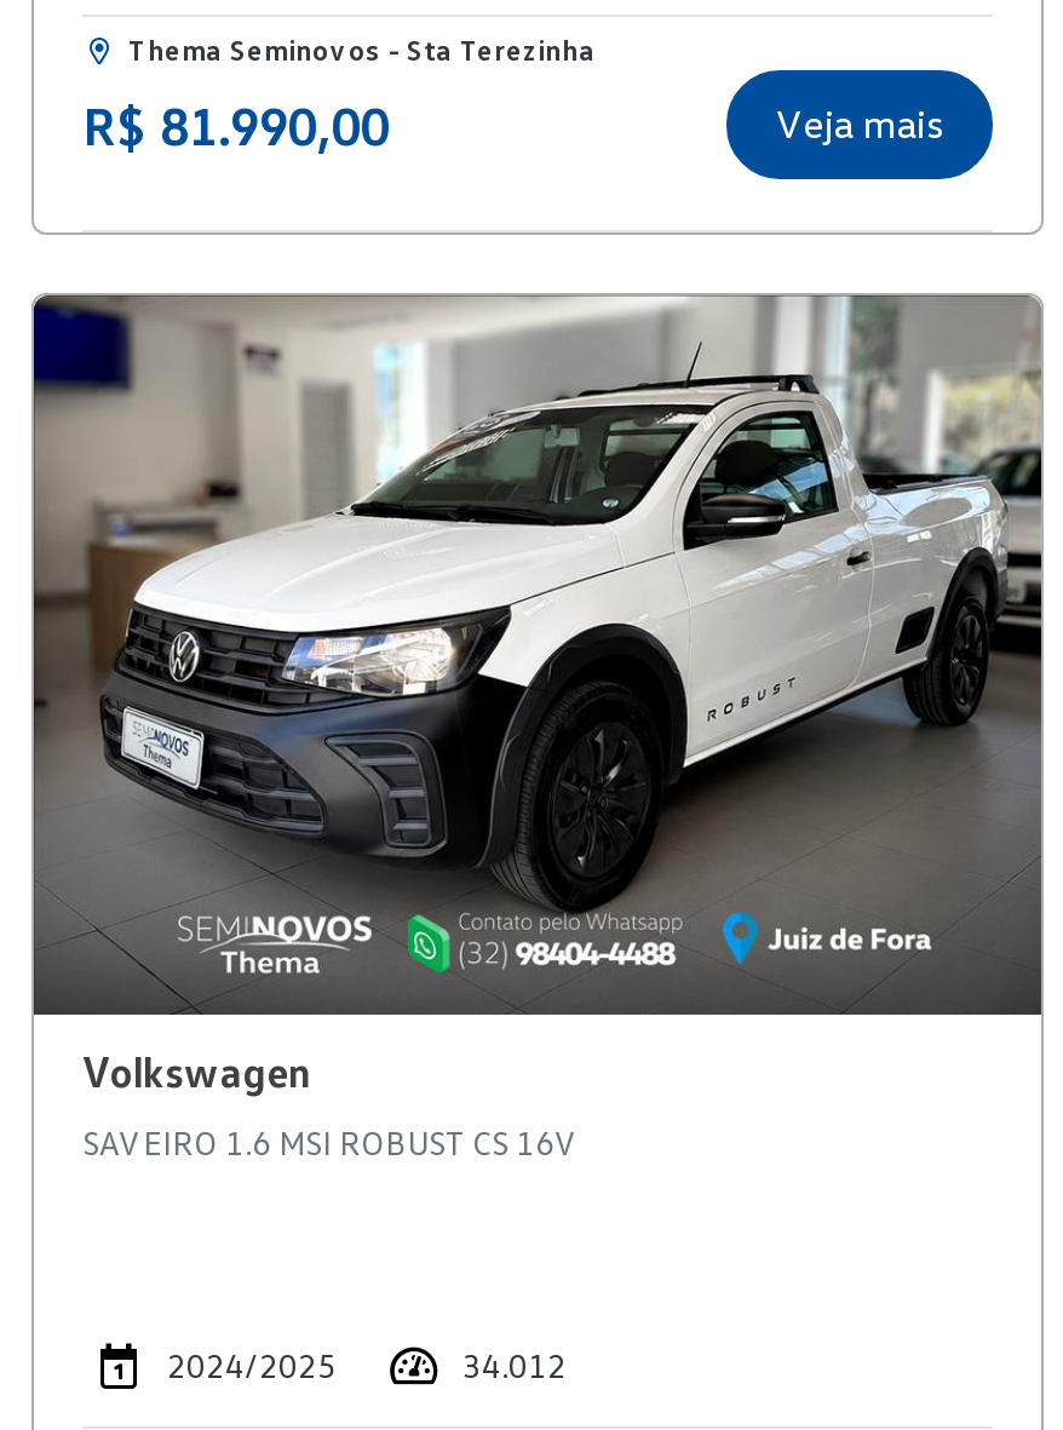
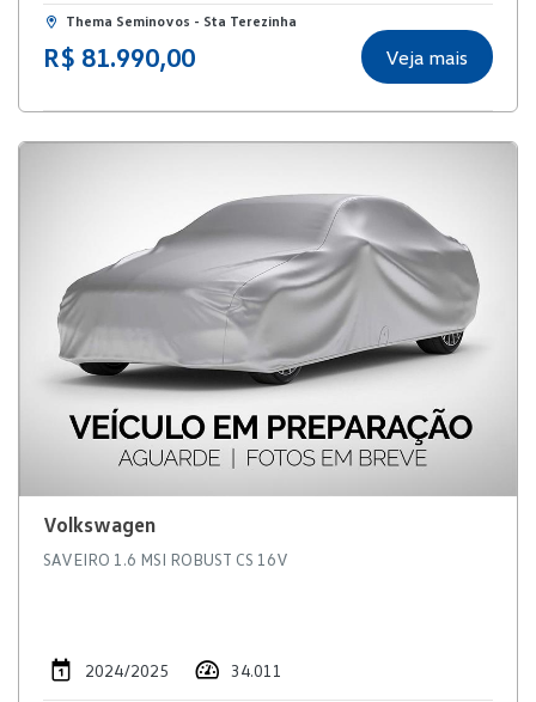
- [image]
+ [image]

- 34.012
+ 34.011
